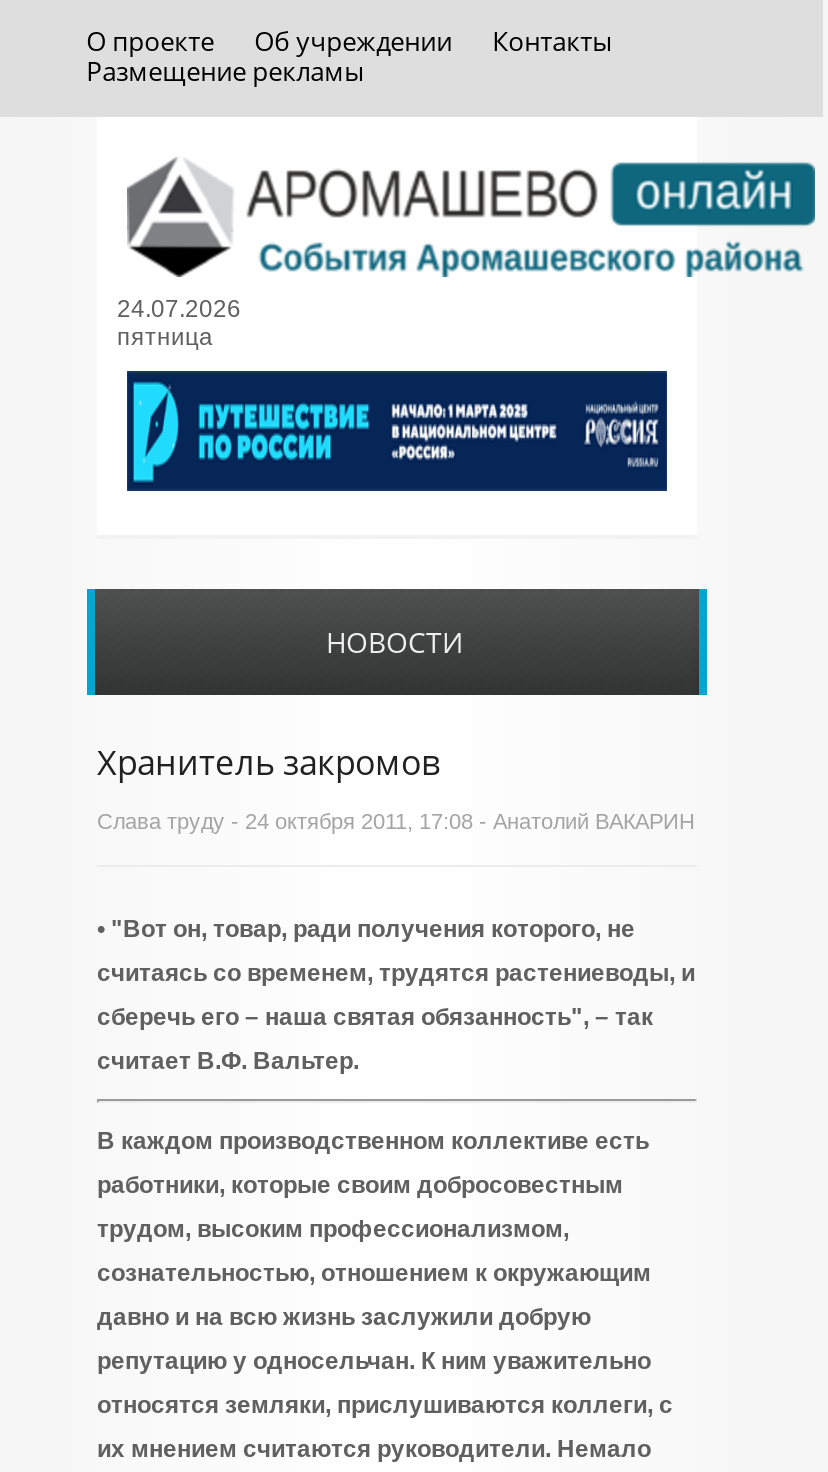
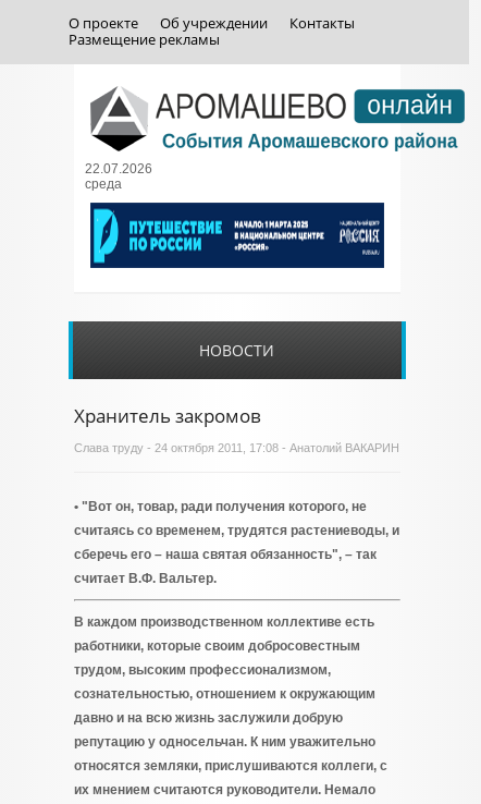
- 24.07.2026
- пятница
+ 22.07.2026
+ среда
